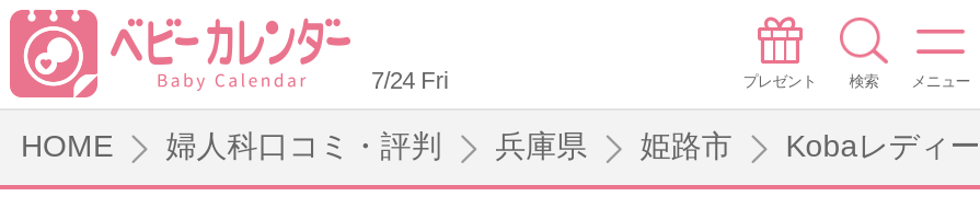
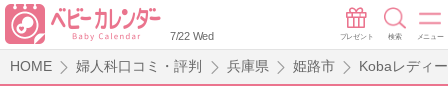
- 7/24 Fri
+ 7/22 Wed
